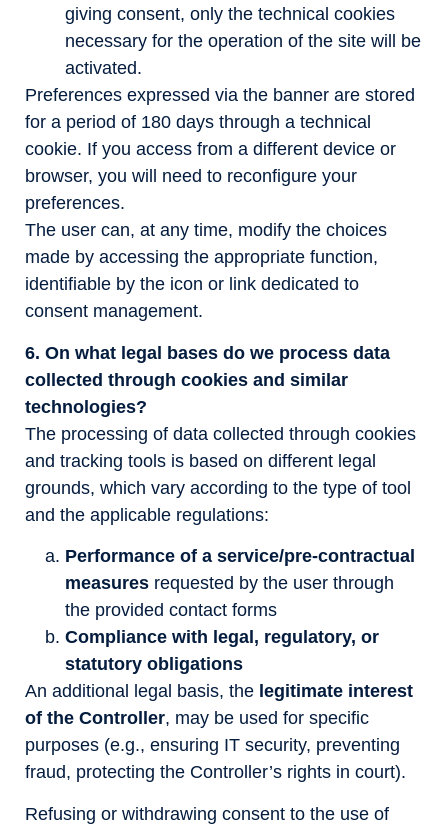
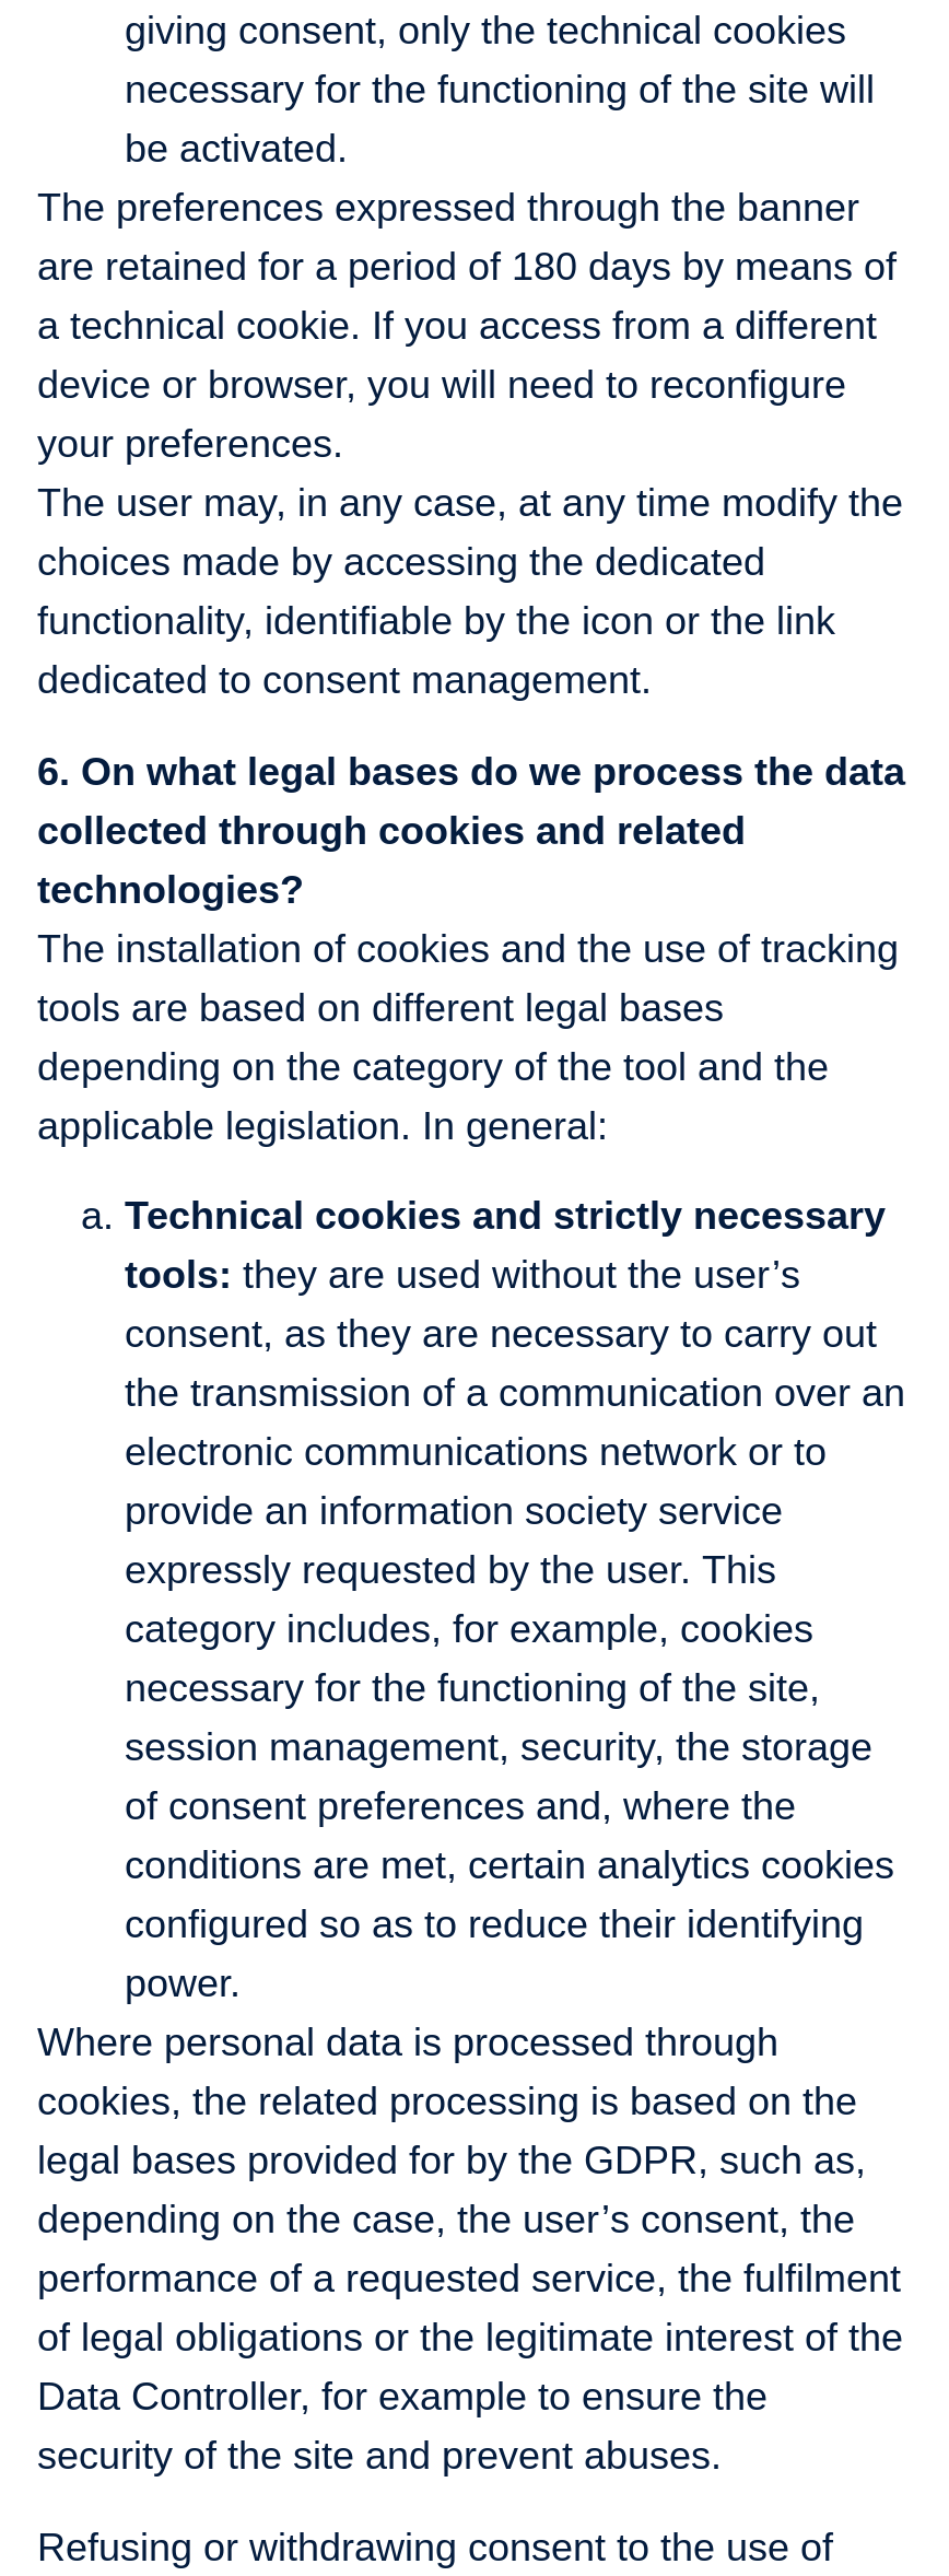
- necessary for the operation of the site will be
- activated.
- Preferences expressed via the banner are stored
- for a period of 180 days through a technical
- cookie. If you access from a different device or
- browser, you will need to reconfigure your
- preferences.
- The user can, at any time, modify the choices
- made by accessing the appropriate function,
- identifiable by the icon or link dedicated to
- consent management.
+ necessary for the functioning of the site will
+ be activated.
+ The preferences expressed through the banner
+ are retained for a period of 180 days by means of
+ a technical cookie. If you access from a different
+ device or browser, you will need to reconfigure
+ your preferences.
+ The user may, in any case, at any time modify the
+ choices made by accessing the dedicated
+ functionality, identifiable by the icon or the link
+ dedicated to consent management.

- 6. On what legal bases do we process data
- collected through cookies and similar
+ 6. On what legal bases do we process the data
+ collected through cookies and related

- The processing of data collected through cookies
- and tracking tools is based on different legal
- grounds, which vary according to the type of tool
- and the applicable regulations:
+ The installation of cookies and the use of tracking
+ tools are based on different legal bases
+ depending on the category of the tool and the
+ applicable legislation. In general:

- Performance of a service/pre‑contractual
- measures requested by the user through
- the provided contact forms
- Compliance with legal, regulatory, or
- statutory obligations
- An additional legal basis, the legitimate interest
- of the Controller, may be used for specific
- purposes (e.g., ensuring IT security, preventing
- fraud, protecting the Controller’s rights in court).
+ Technical cookies and strictly necessary
+ tools: they are used without the user’s
+ consent, as they are necessary to carry out
+ the transmission of a communication over an
+ electronic communications network or to
+ provide an information society service
+ expressly requested by the user. This
+ category includes, for example, cookies
+ necessary for the functioning of the site,
+ session management, security, the storage
+ of consent preferences and, where the
+ conditions are met, certain analytics cookies
+ configured so as to reduce their identifying
+ power.
+ Where personal data is processed through
+ cookies, the related processing is based on the
+ legal bases provided for by the GDPR, such as,
+ depending on the case, the user’s consent, the
+ performance of a requested service, the fulfilment
+ of legal obligations or the legitimate interest of the
+ Data Controller, for example to ensure the
+ security of the site and prevent abuses.
